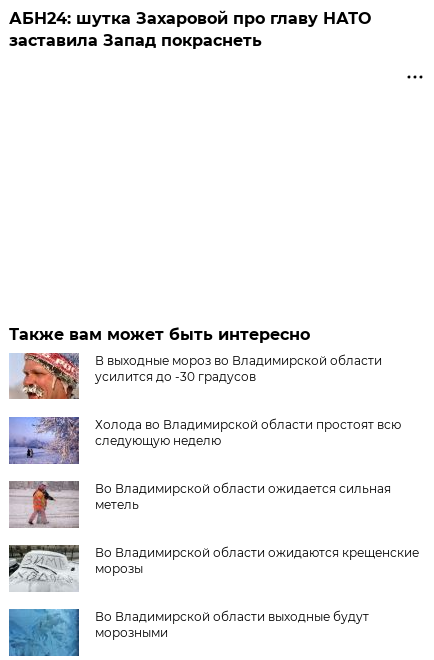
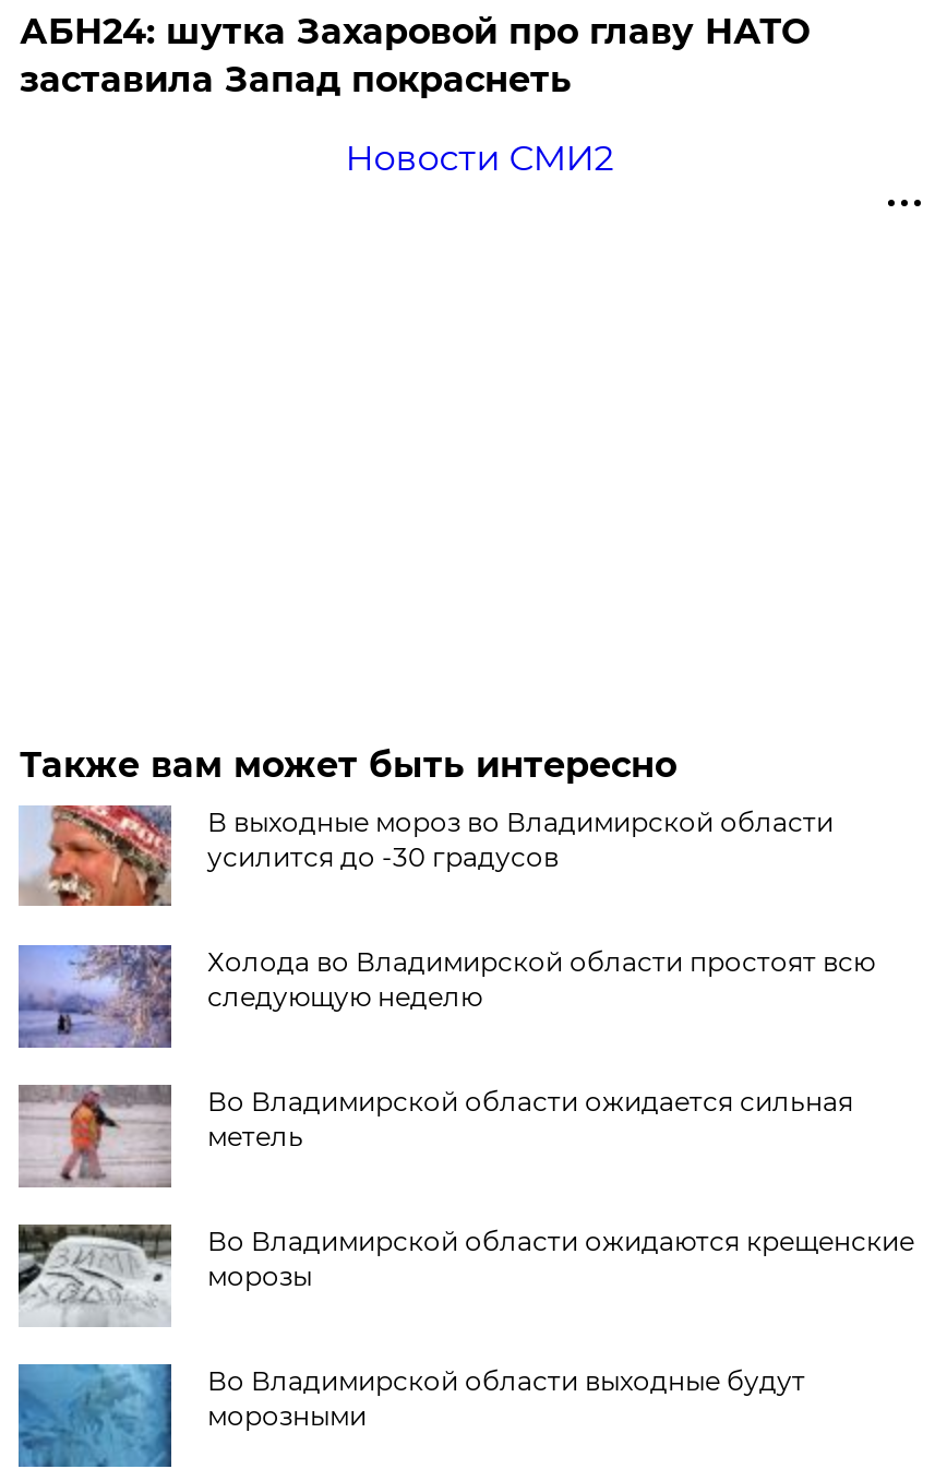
+ Новости СМИ2
